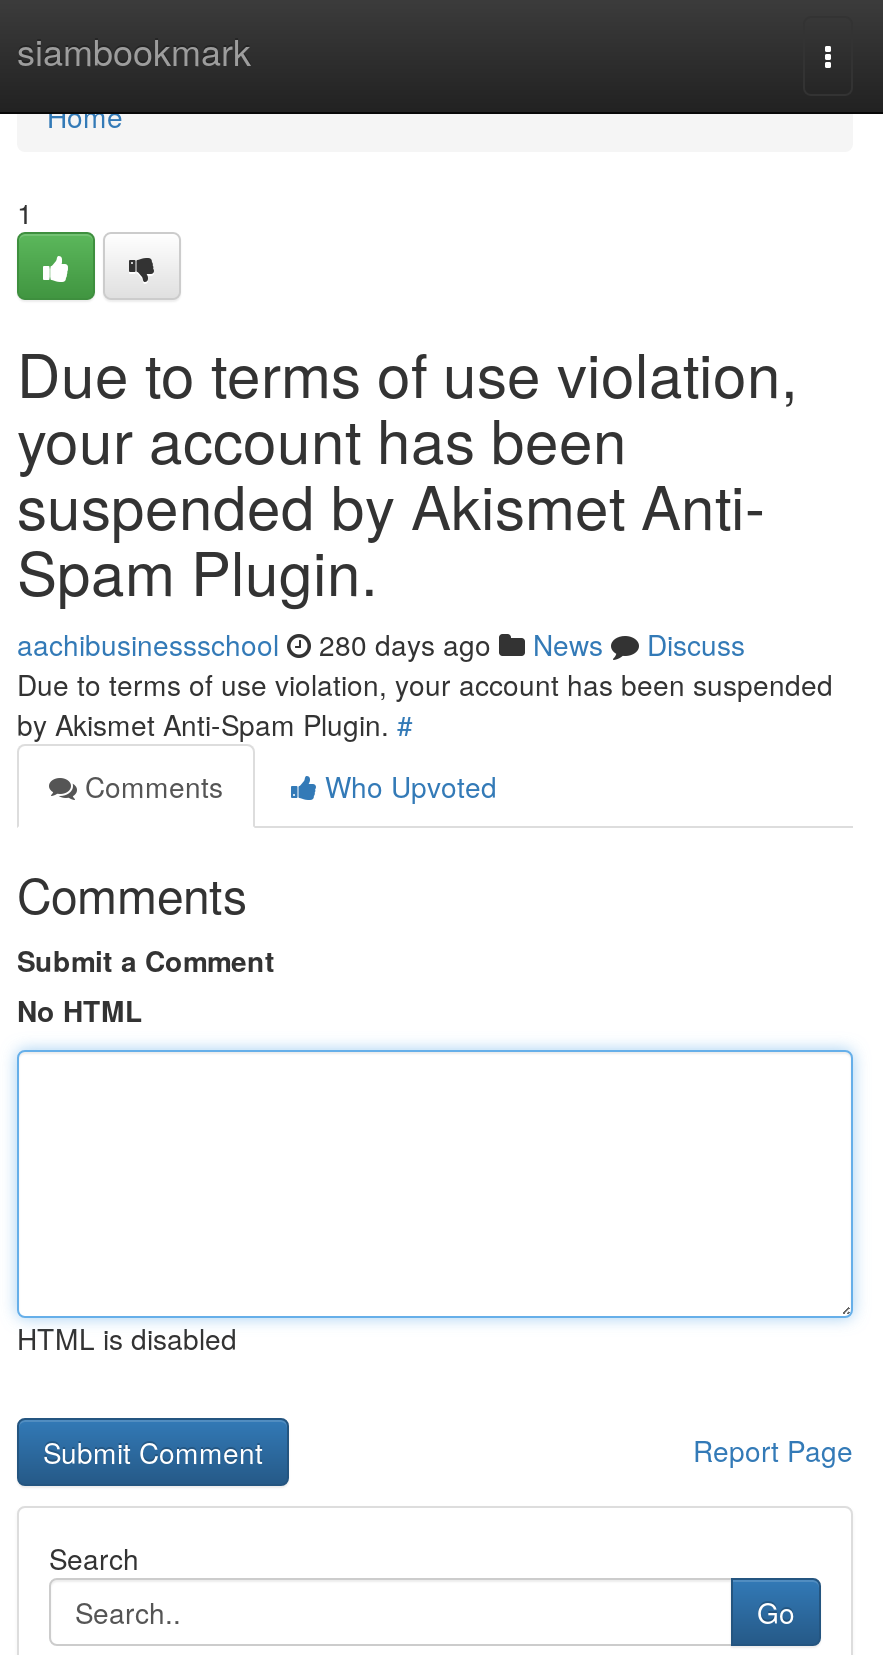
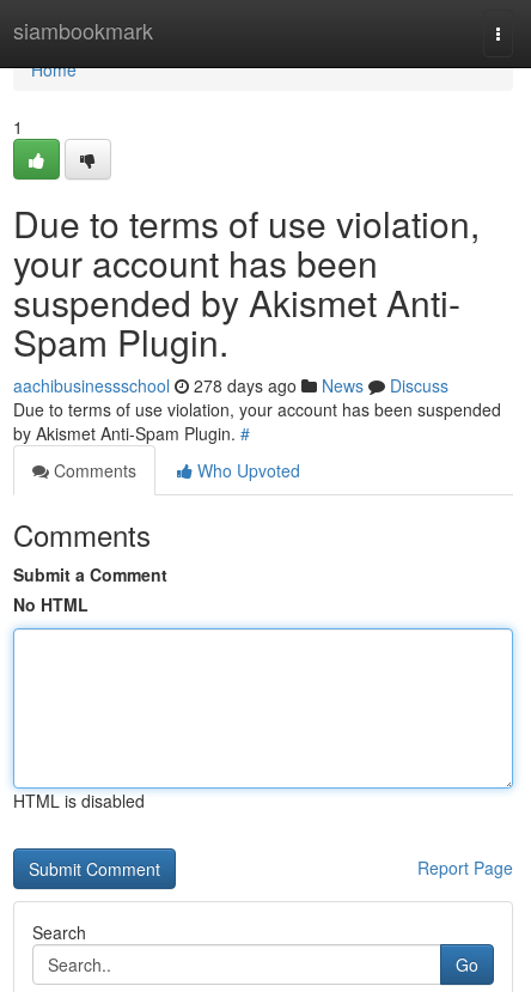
- aachibusinessschool 280 days ago News Discuss
+ aachibusinessschool 278 days ago News Discuss
